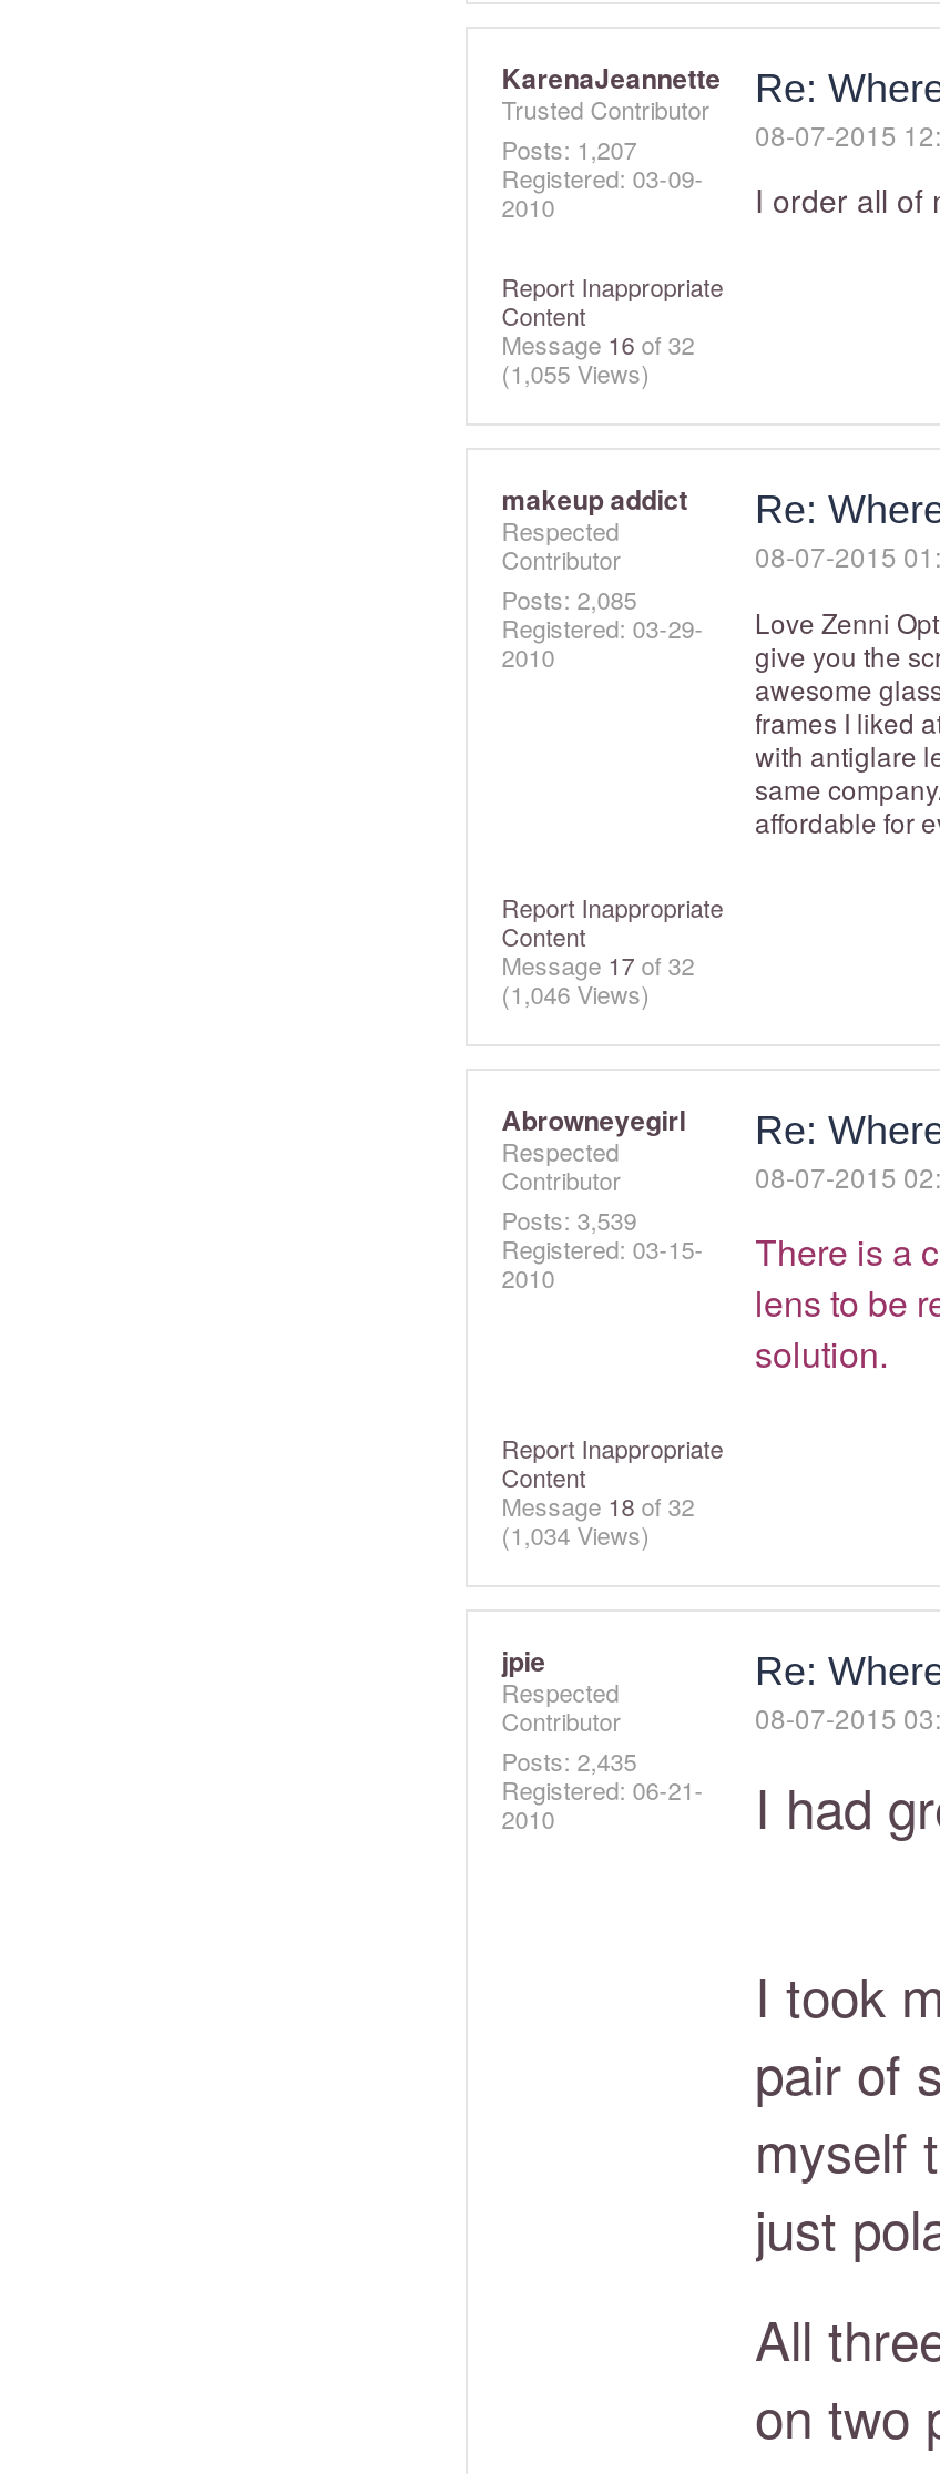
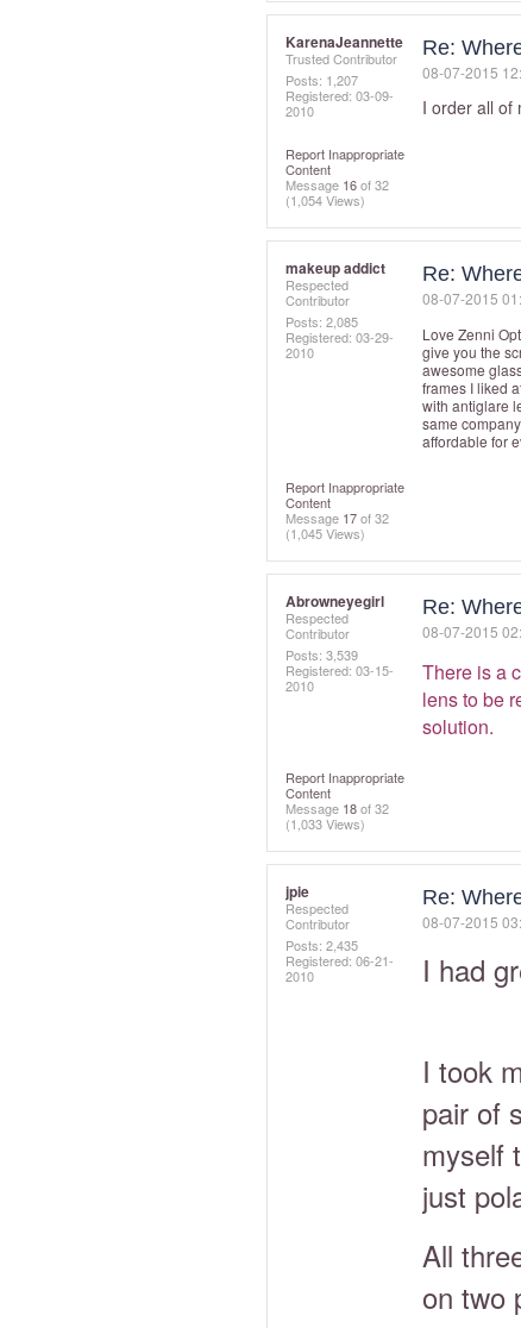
- (1,055 Views)
+ (1,054 Views)

- (1,046 Views)
+ (1,045 Views)

- (1,034 Views)
+ (1,033 Views)
